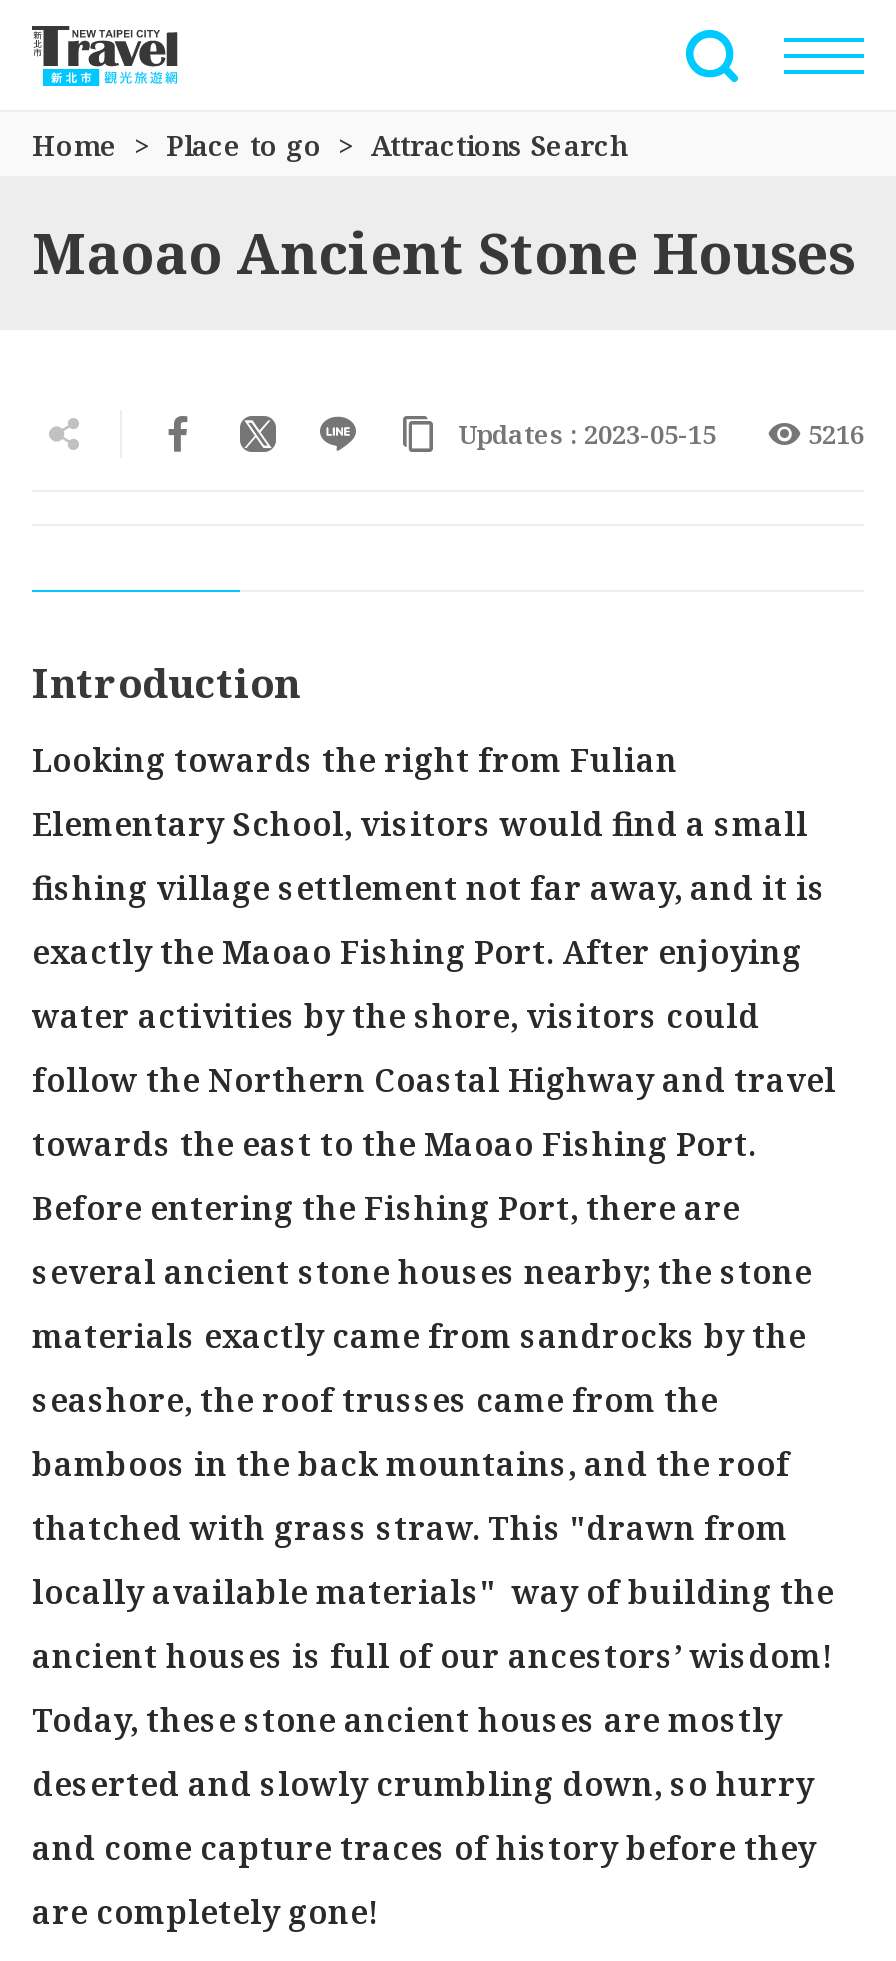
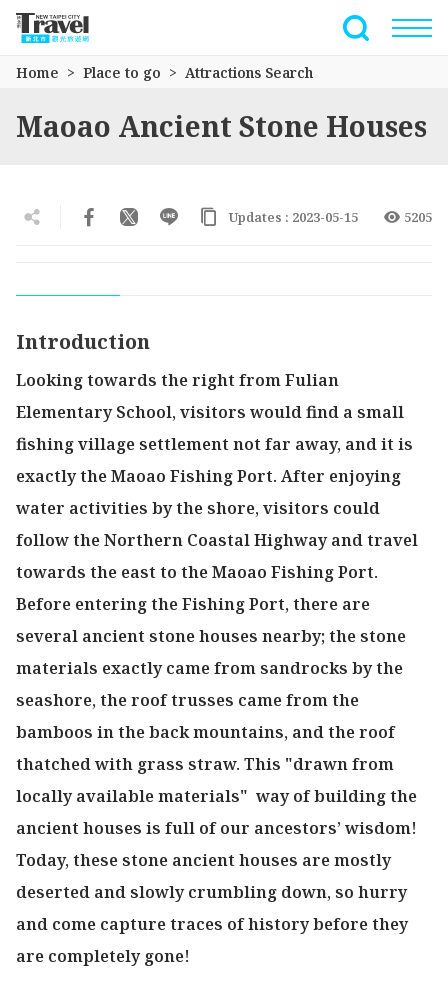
- 5216
+ 5205
